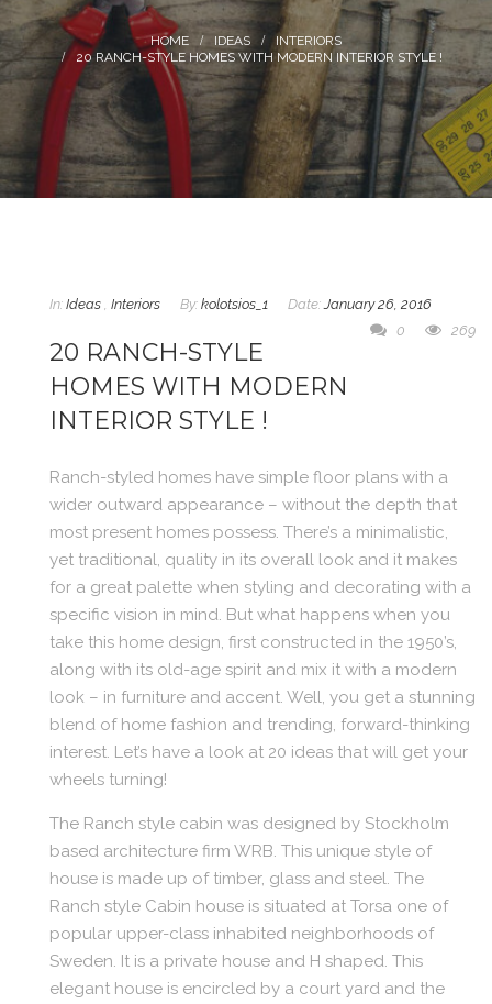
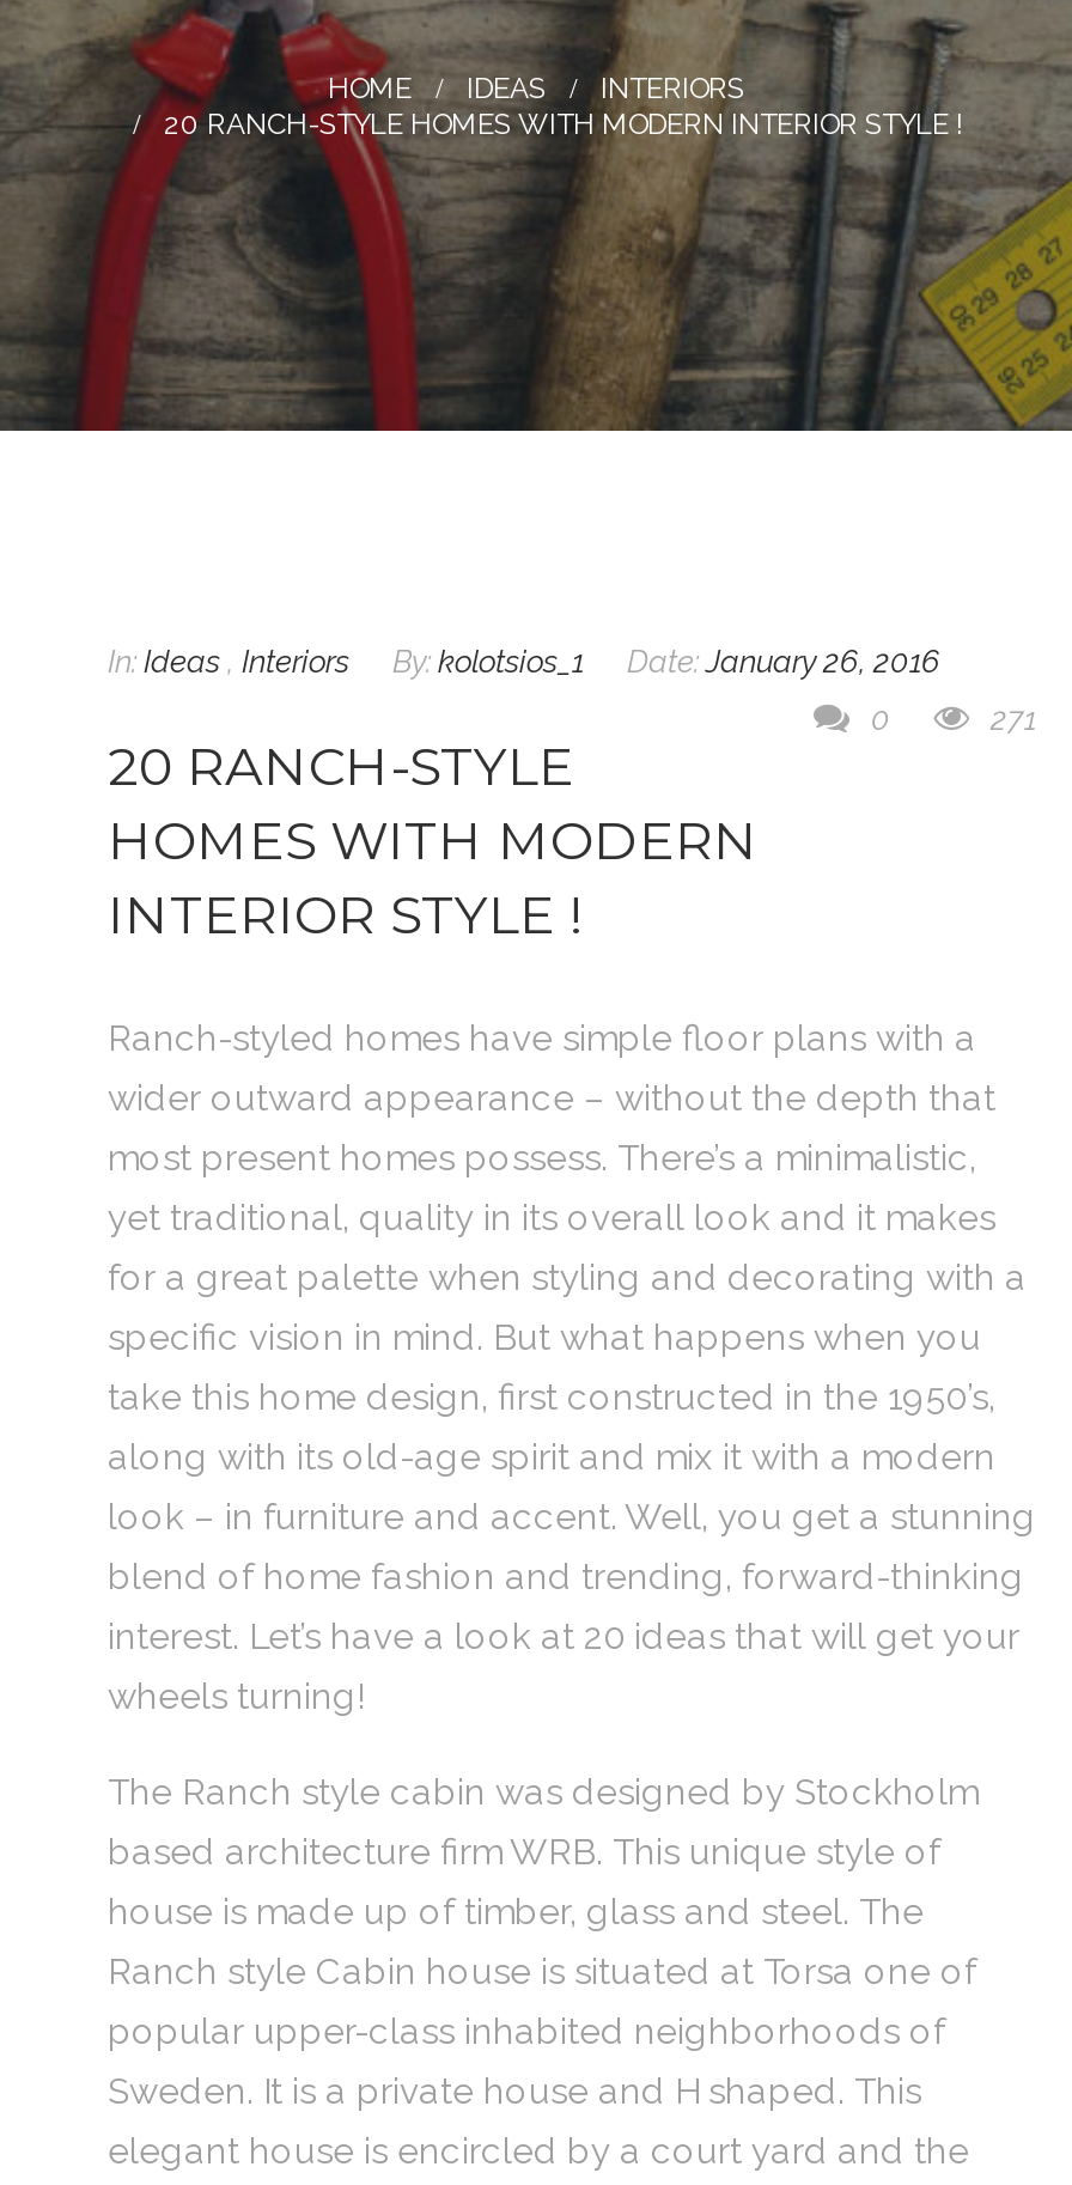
- 269
+ 271
